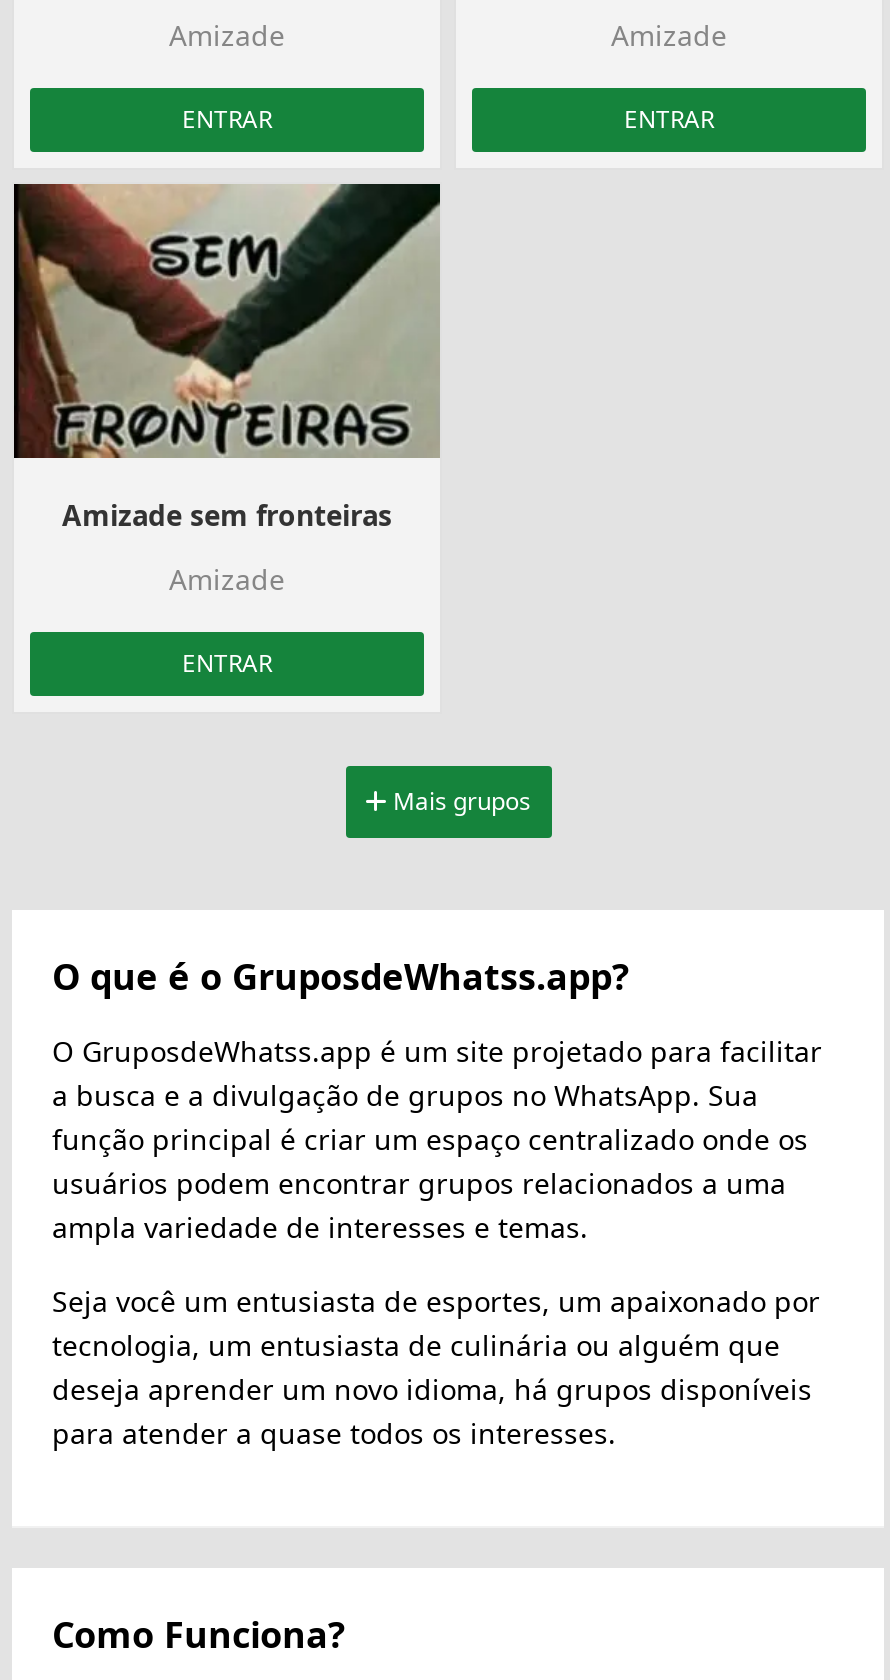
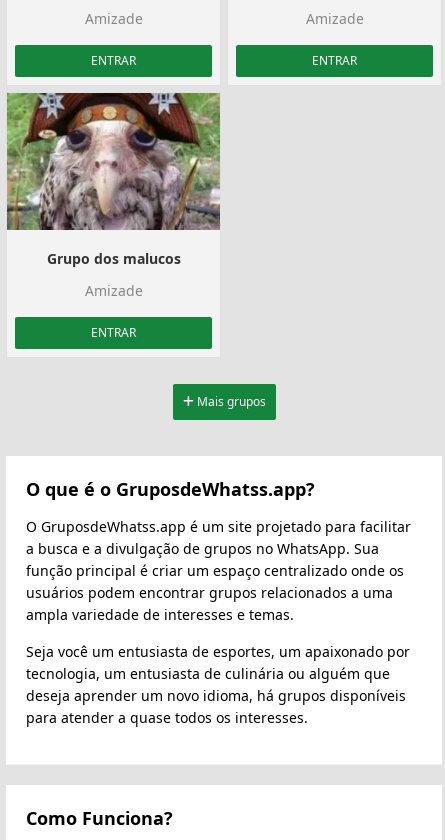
- [image]
- Amizade sem fronteiras
+ [image]
+ Grupo dos malucos
